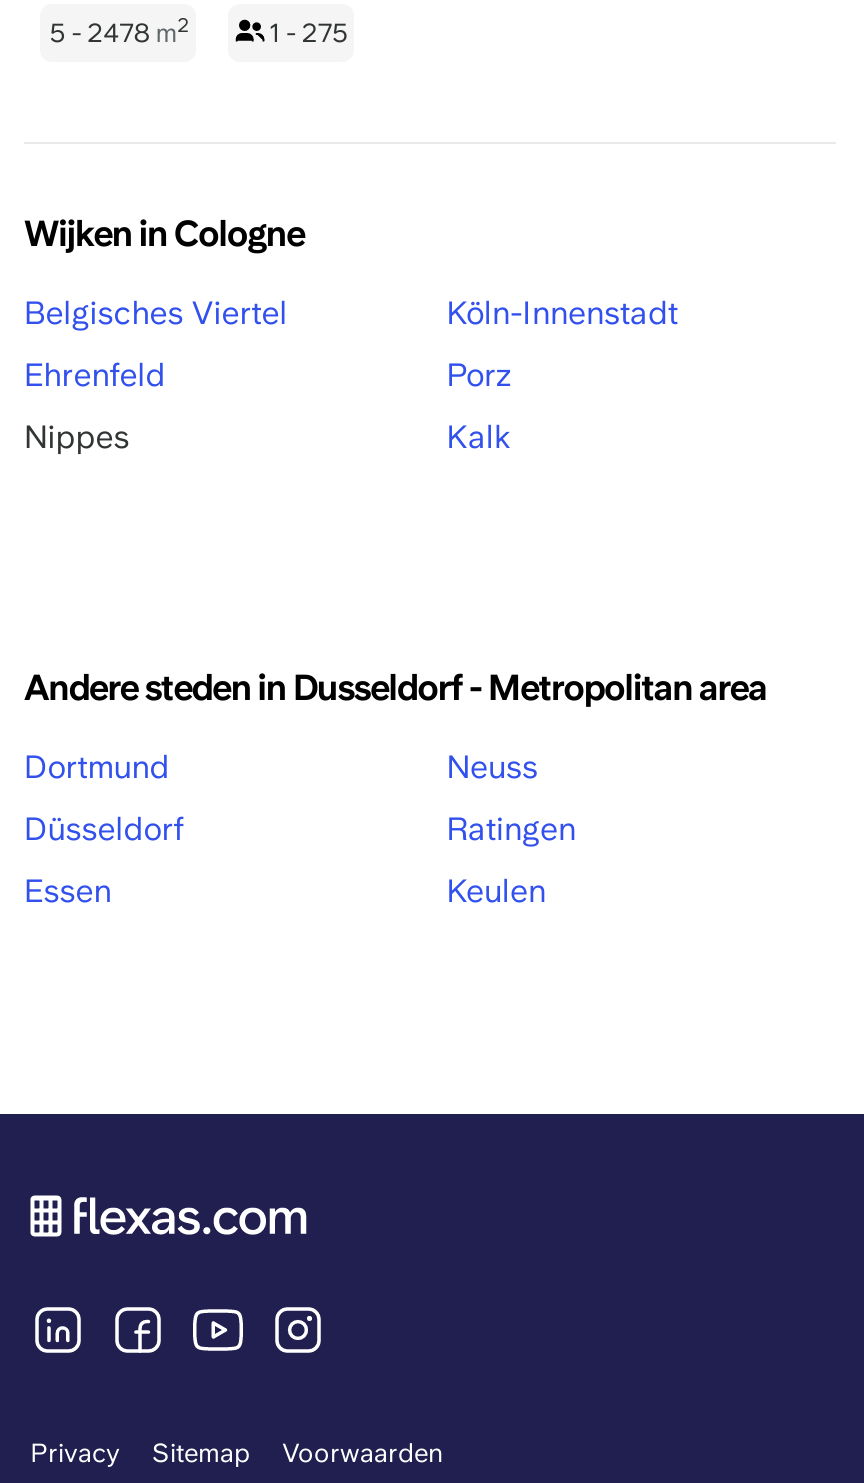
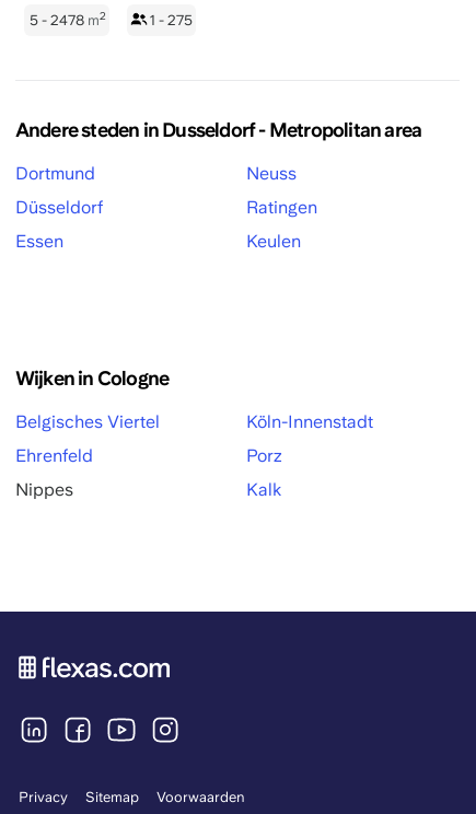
moved down: Wijken in Cologne | Belgisches Viertel | Ehrenfeld | Nippes

moved down: Köln-Innenstadt | Porz | Kalk

moved up: Andere steden in Dusseldorf - Metropolitan area | Dortmund | Düsseldorf | Essen | Neuss | Ratingen | Keulen
